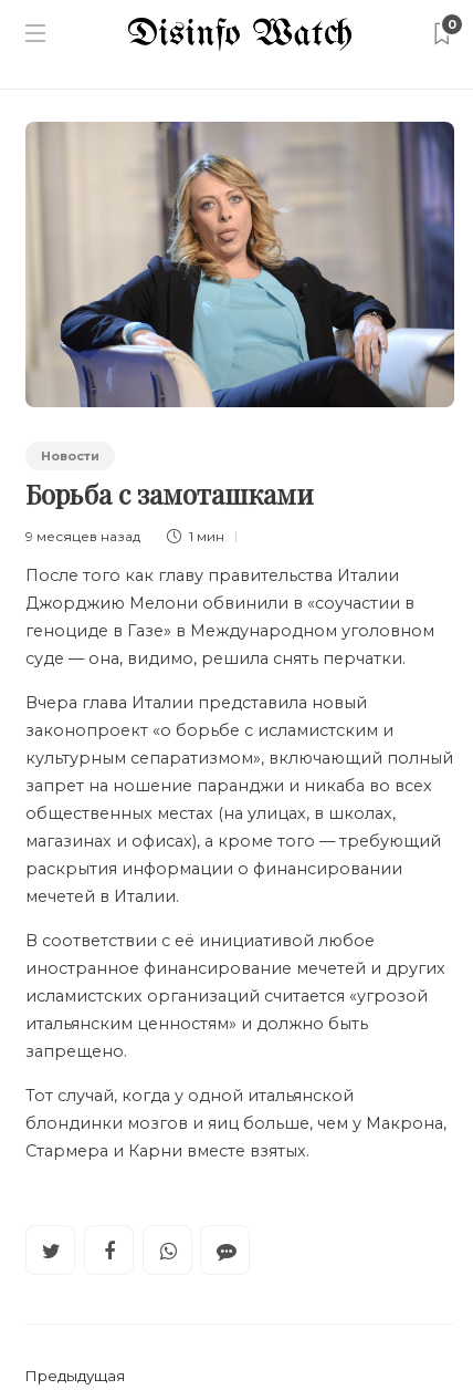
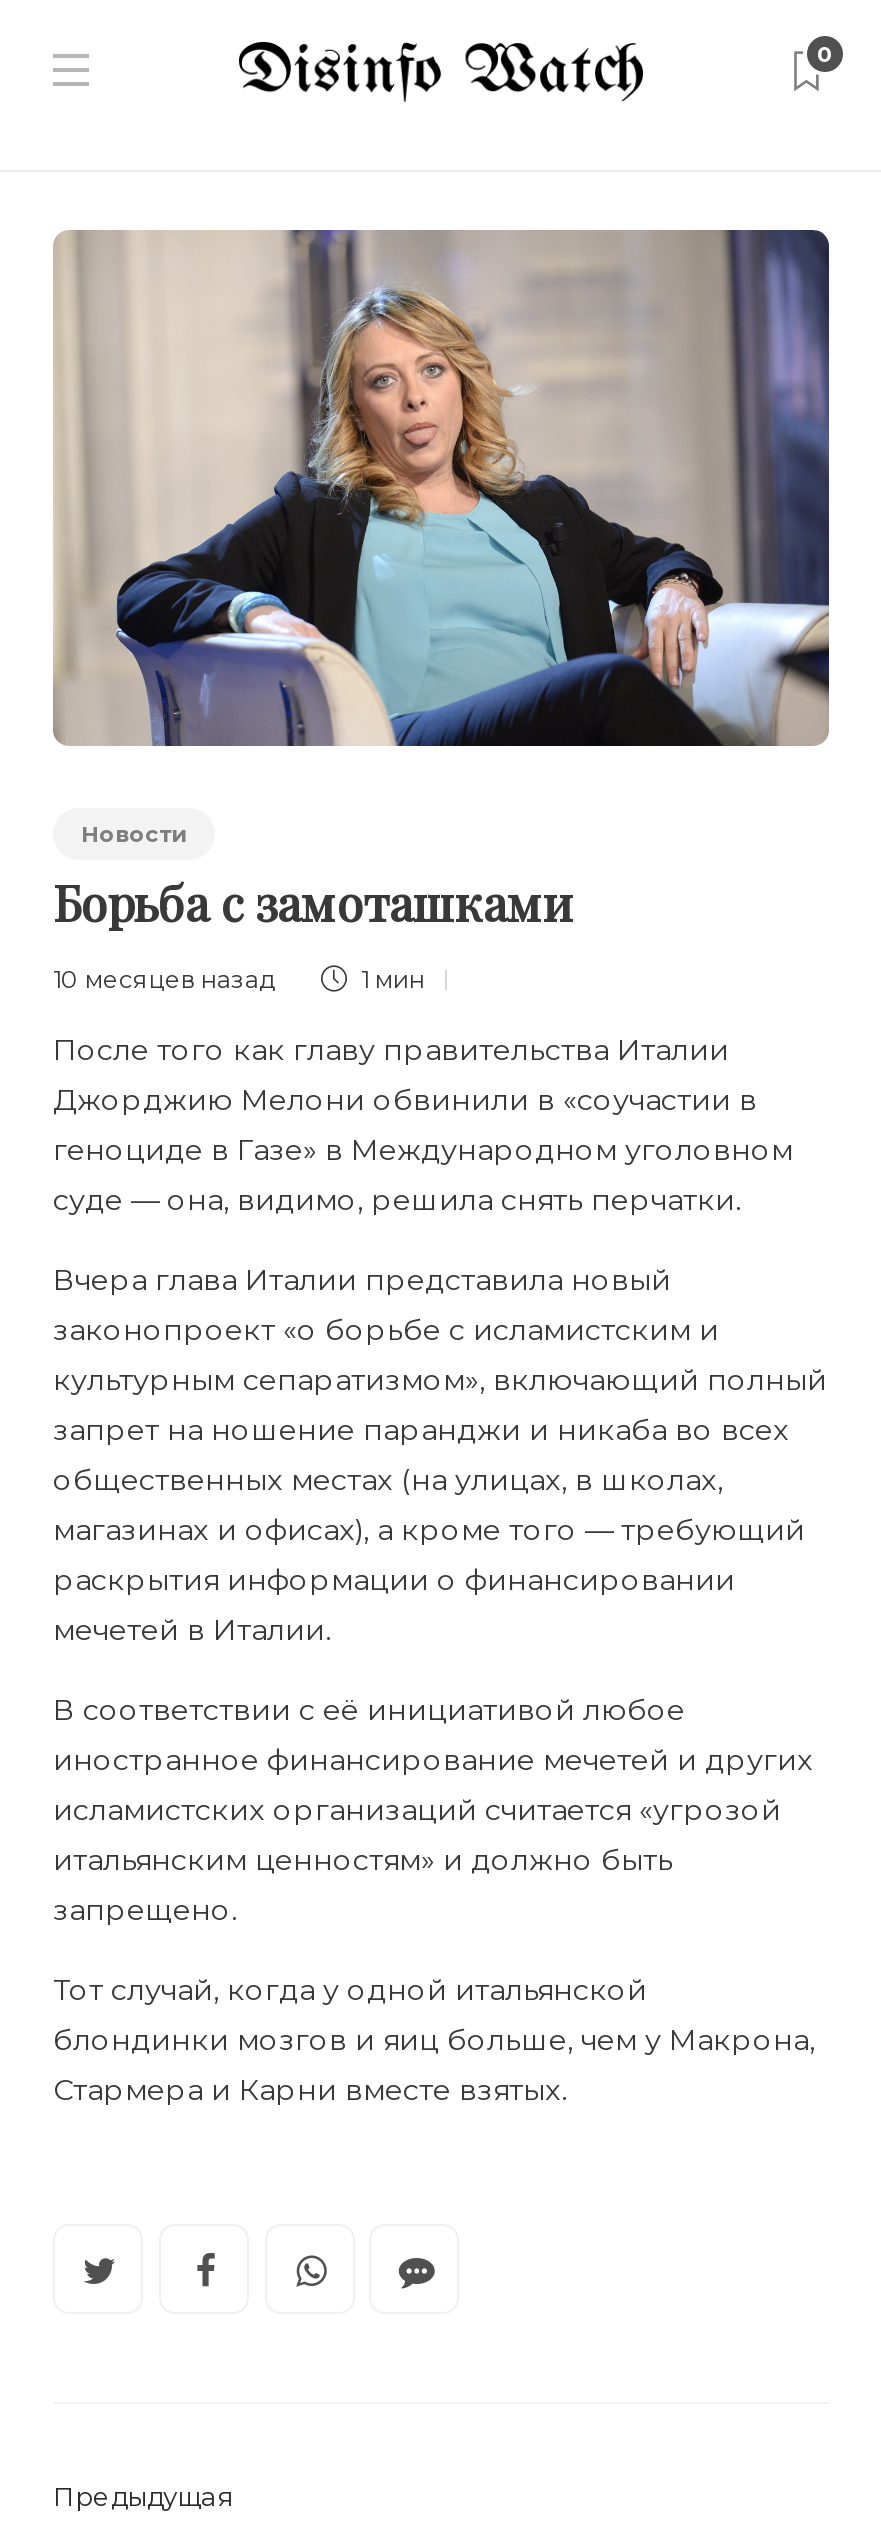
- 9 месяцев назад
+ 10 месяцев назад
